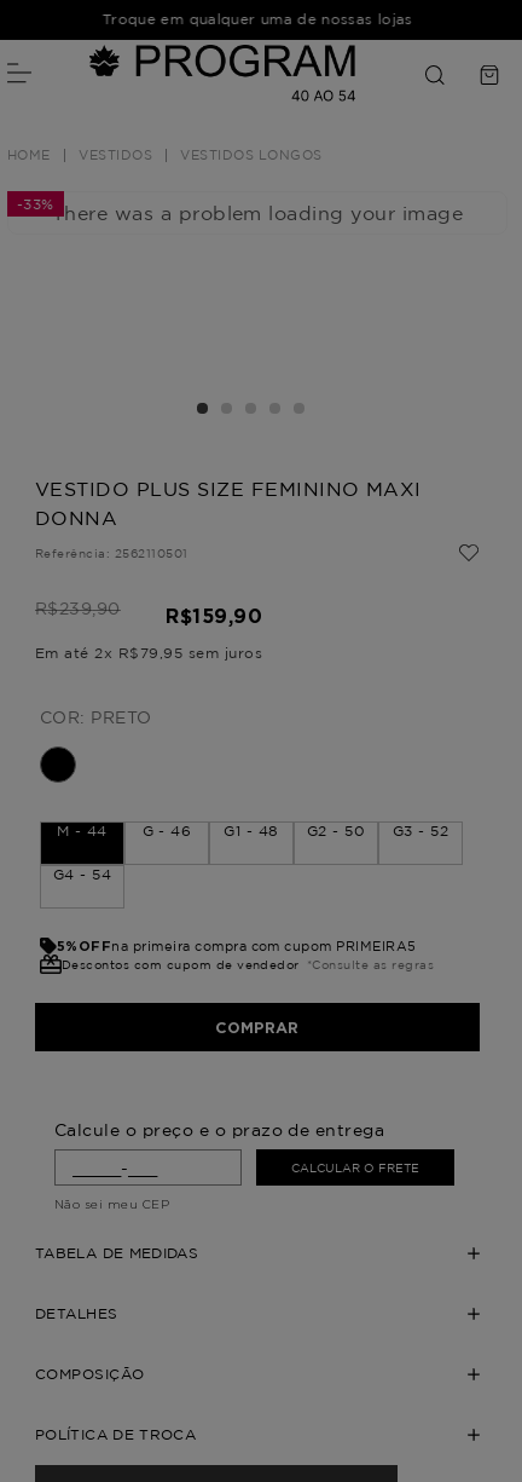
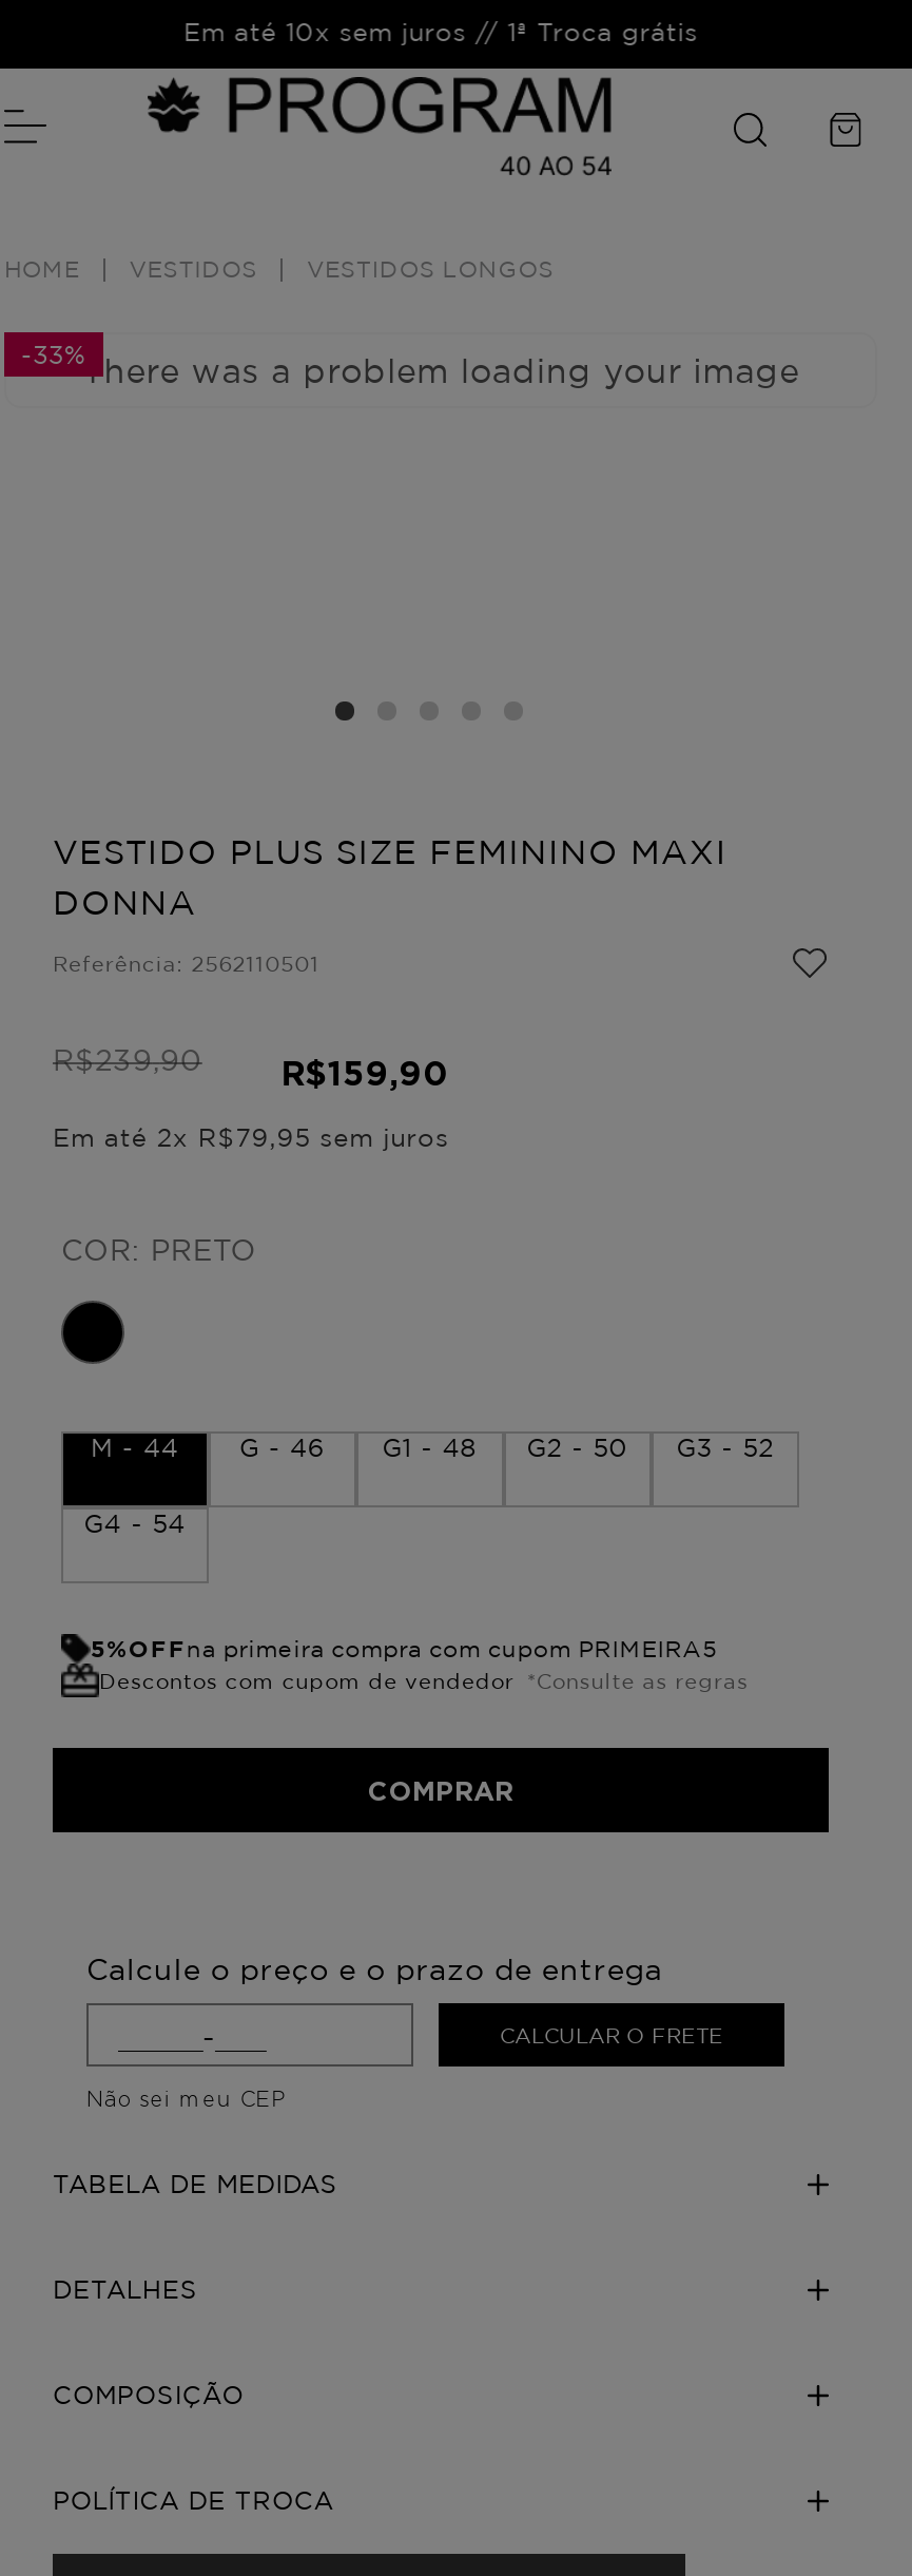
- Troque em qualquer uma de nossas lojas
+ Em até 10x sem juros // 1ª Troca grátis
